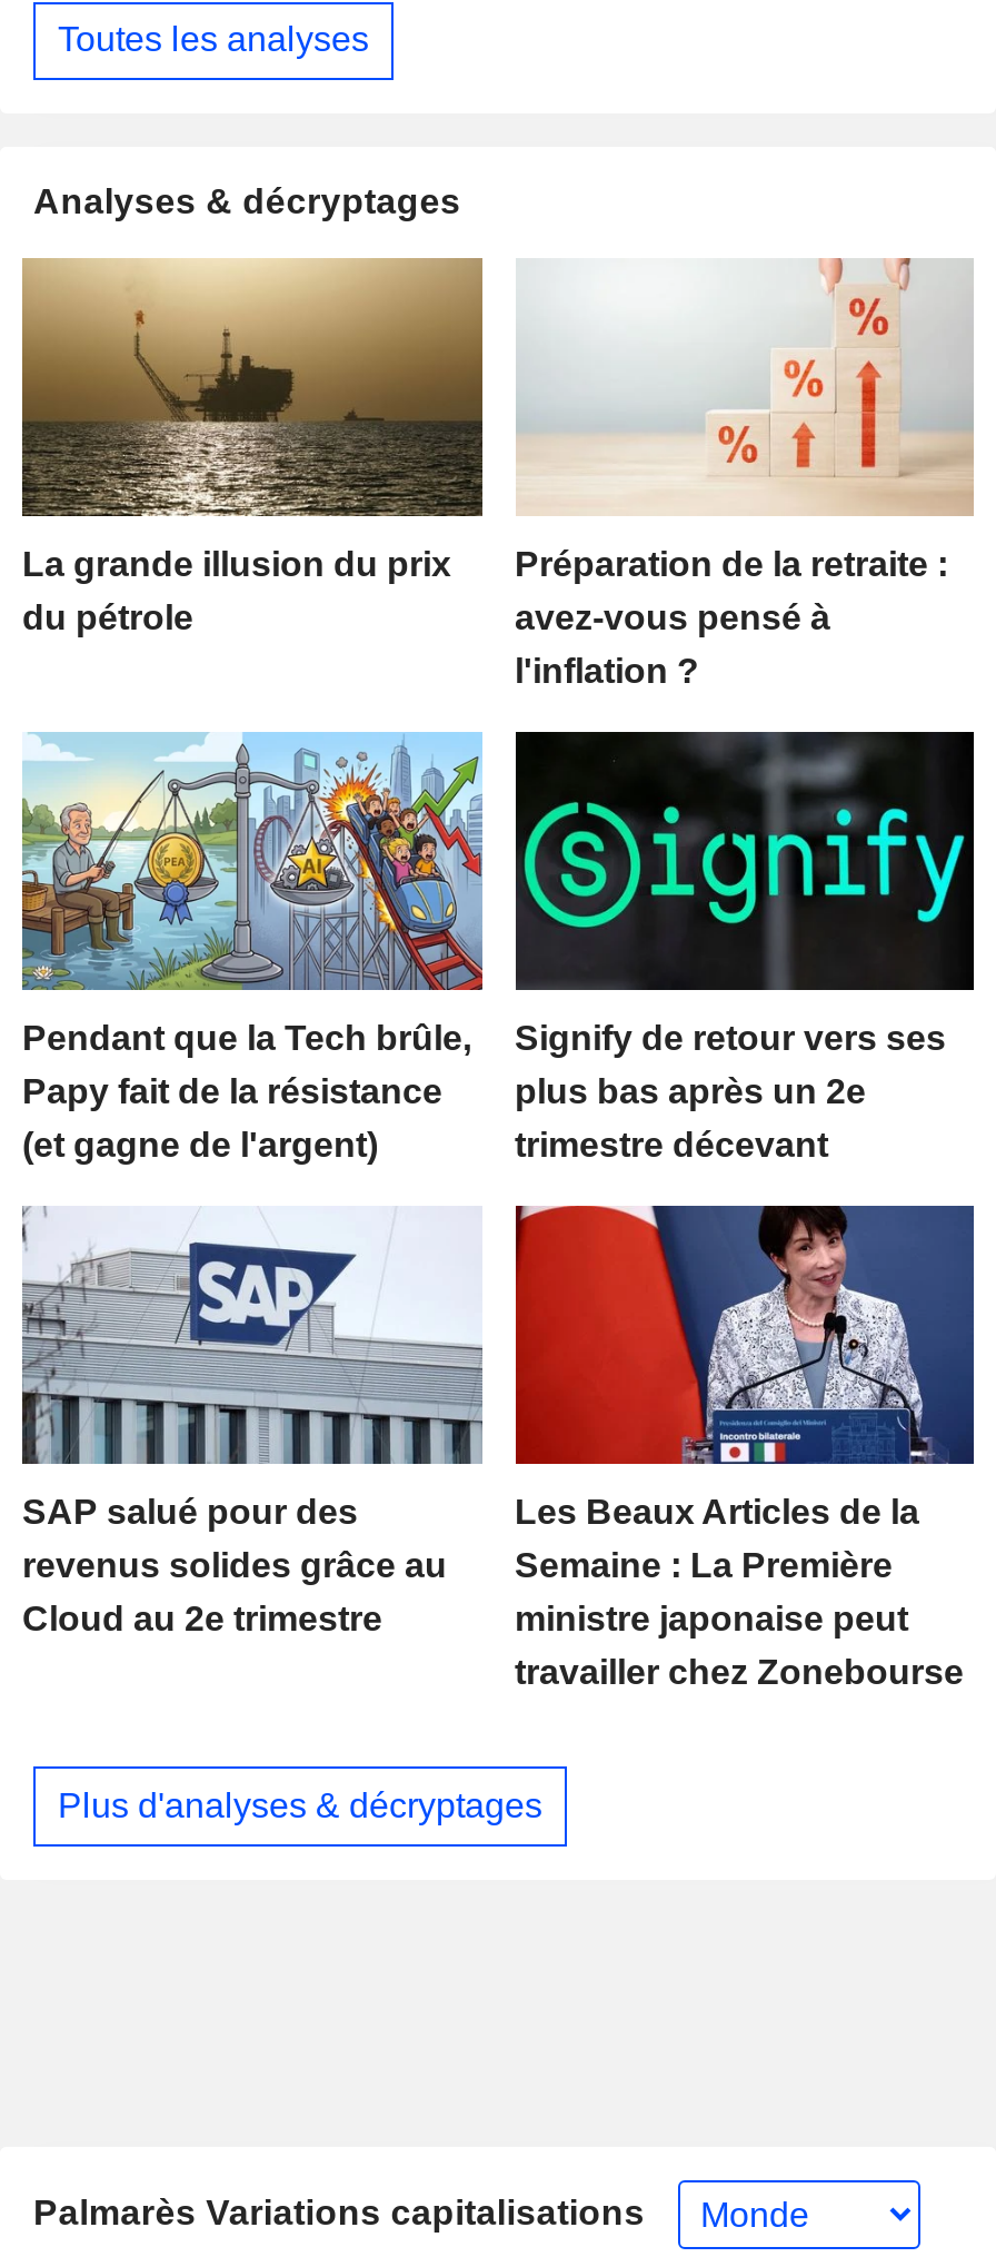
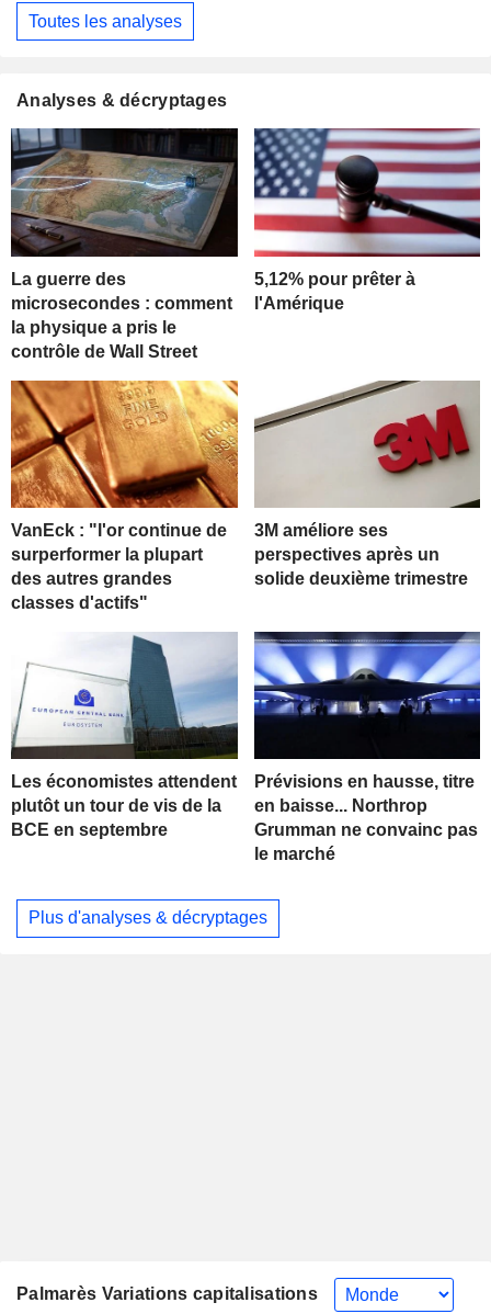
- [image]
- La grande illusion du prix
- du pétrole
+ [image]
+ La guerre des
+ microsecondes : comment
+ la physique a pris le
+ contrôle de Wall Street

- [image]
- Préparation de la retraite :
- avez-vous pensé à
- l'inflation ?
+ [image]
+ 5,12% pour prêter à
+ l'Amérique

- [image]
- Pendant que la Tech brûle,
- Papy fait de la résistance
- (et gagne de l'argent)
+ [image]
+ VanEck : "l'or continue de
+ surperformer la plupart
+ des autres grandes
+ classes d'actifs"

- [image]
- Signify de retour vers ses
- plus bas après un 2e
- trimestre décevant
+ [image]
+ 3M améliore ses
+ perspectives après un
+ solide deuxième trimestre

- [image]
- Les Beaux Articles de la
- Semaine : La Première
- ministre japonaise peut
- travailler chez Zonebourse
+ [image]
+ Prévisions en hausse, titre
+ en baisse... Northrop
+ Grumman ne convainc pas
+ le marché

- [image]
- SAP salué pour des
- revenus solides grâce au
- Cloud au 2e trimestre
+ [image]
+ Les économistes attendent
+ plutôt un tour de vis de la
+ BCE en septembre
